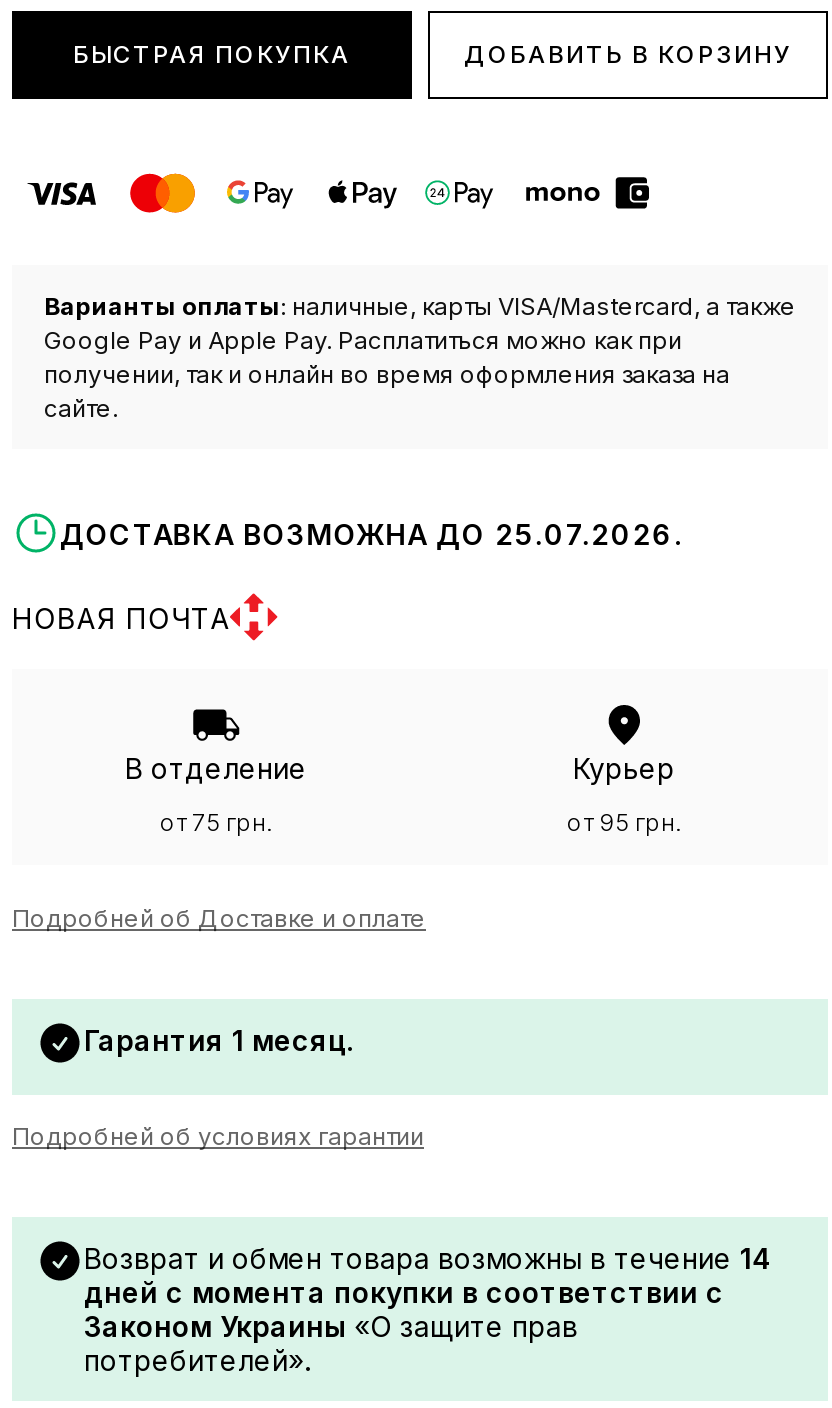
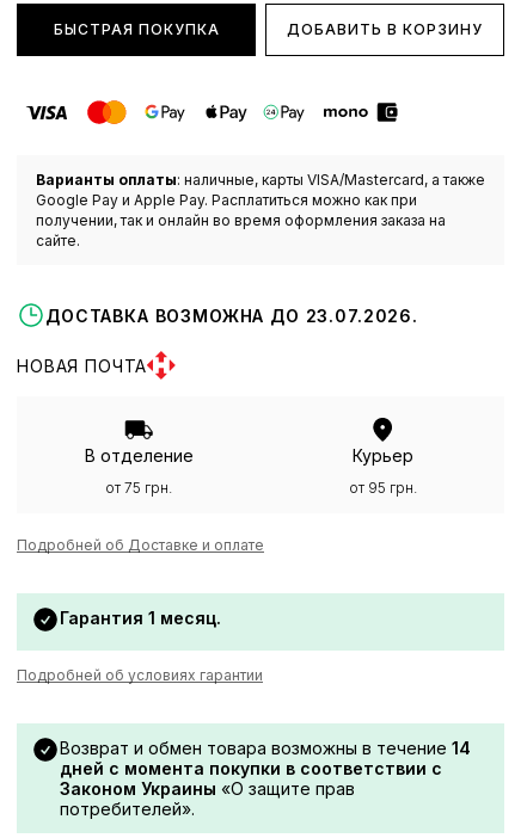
- ДОСТАВКА ВОЗМОЖНА ДО 25.07.2026.
+ ДОСТАВКА ВОЗМОЖНА ДО 23.07.2026.
